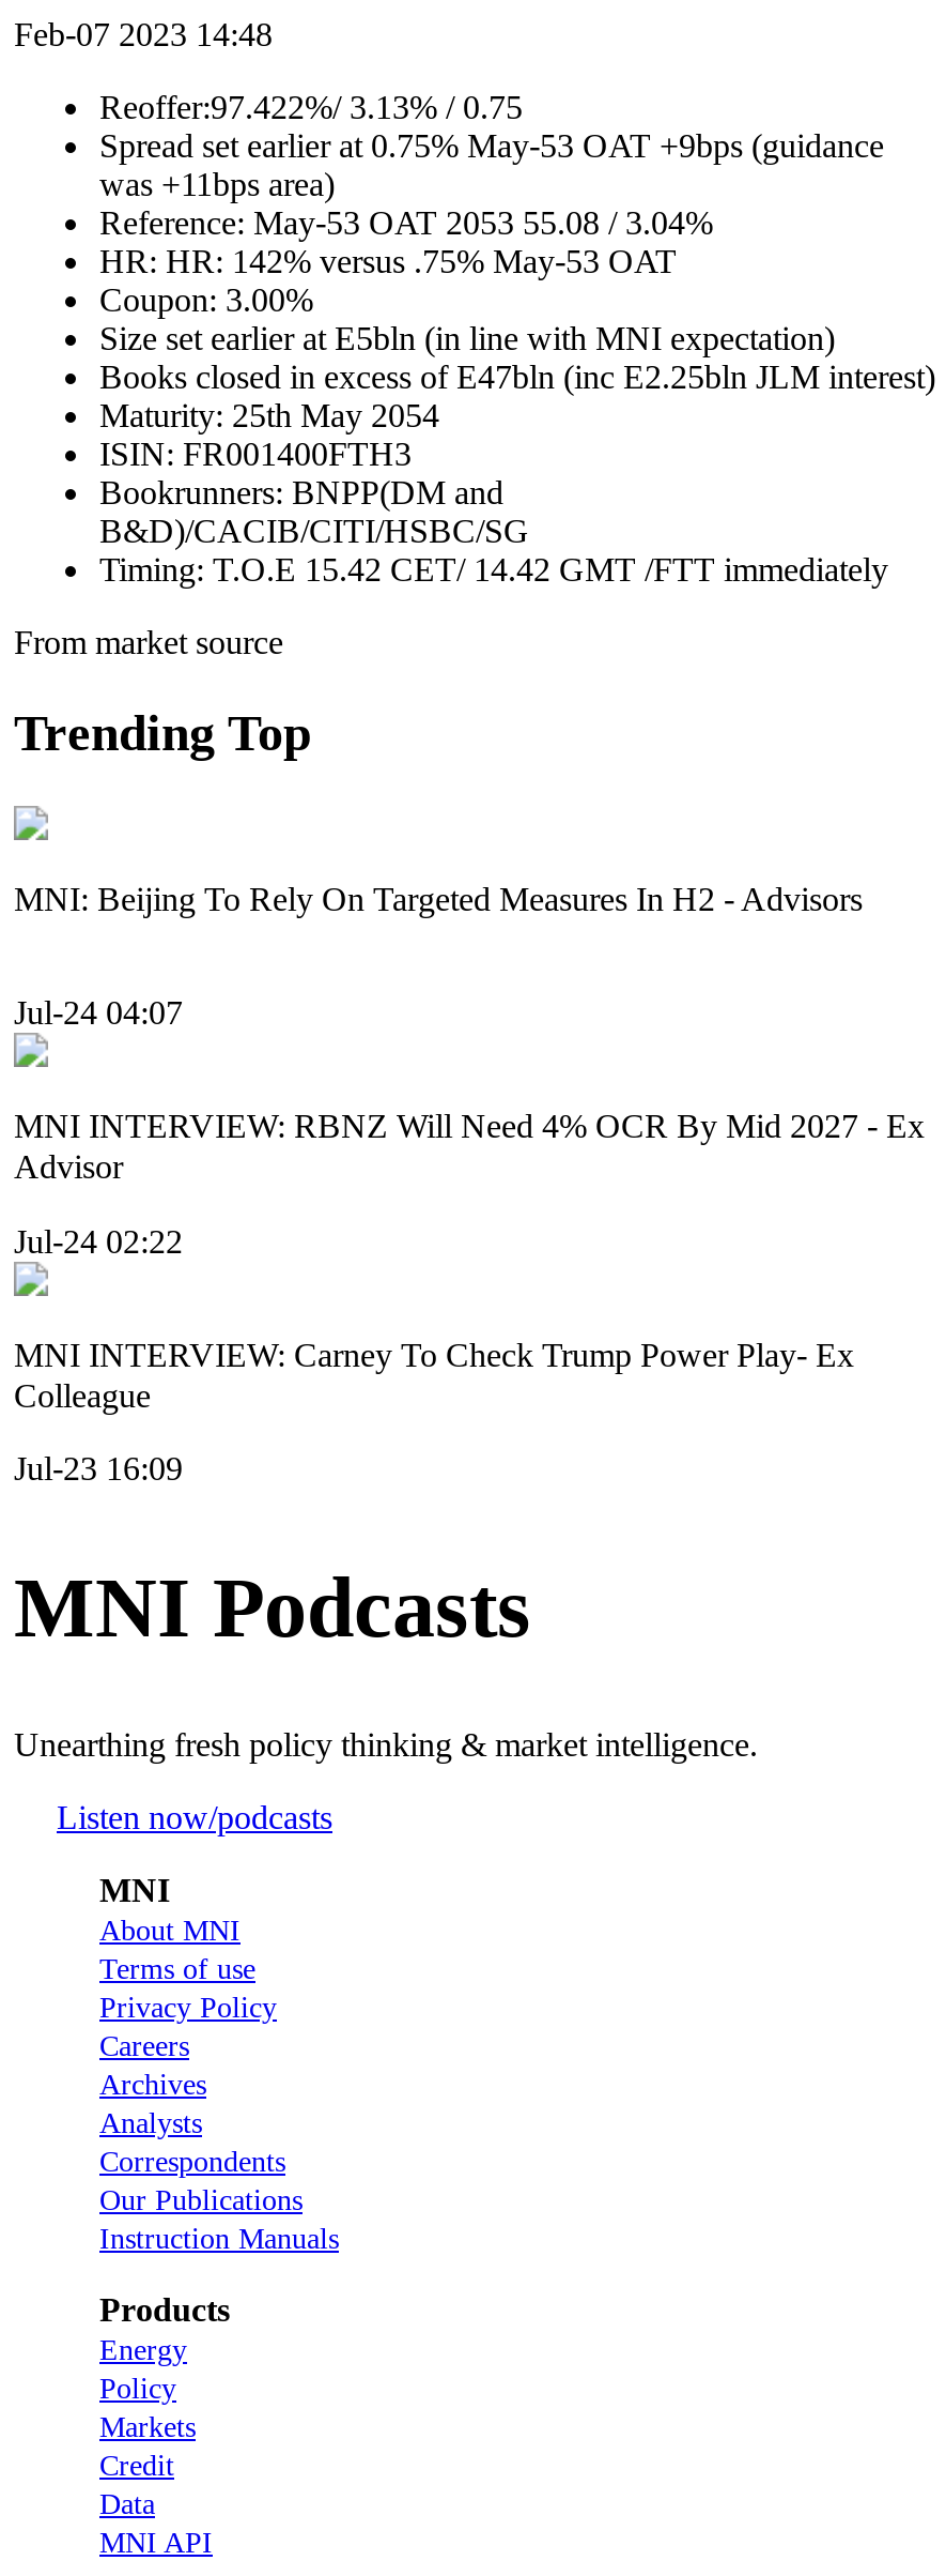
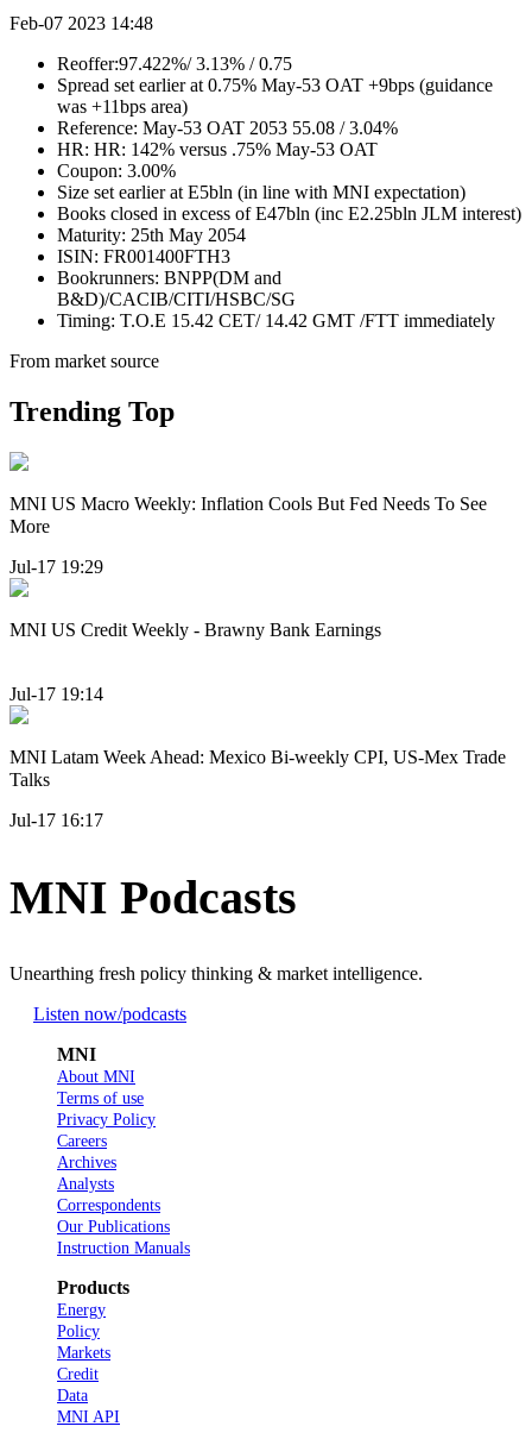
- MNI: Beijing To Rely On Targeted Measures In H2 - Advisors
+ MNI US Macro Weekly: Inflation Cools But Fed Needs To See
+ More

- Jul-24 04:07
+ Jul-17 19:29

- MNI INTERVIEW: RBNZ Will Need 4% OCR By Mid 2027 - Ex
- Advisor
+ MNI US Credit Weekly - Brawny Bank Earnings

- Jul-24 02:22
+ Jul-17 19:14

- MNI INTERVIEW: Carney To Check Trump Power Play- Ex
- Colleague
+ MNI Latam Week Ahead: Mexico Bi-weekly CPI, US-Mex Trade
+ Talks

- Jul-23 16:09
+ Jul-17 16:17
